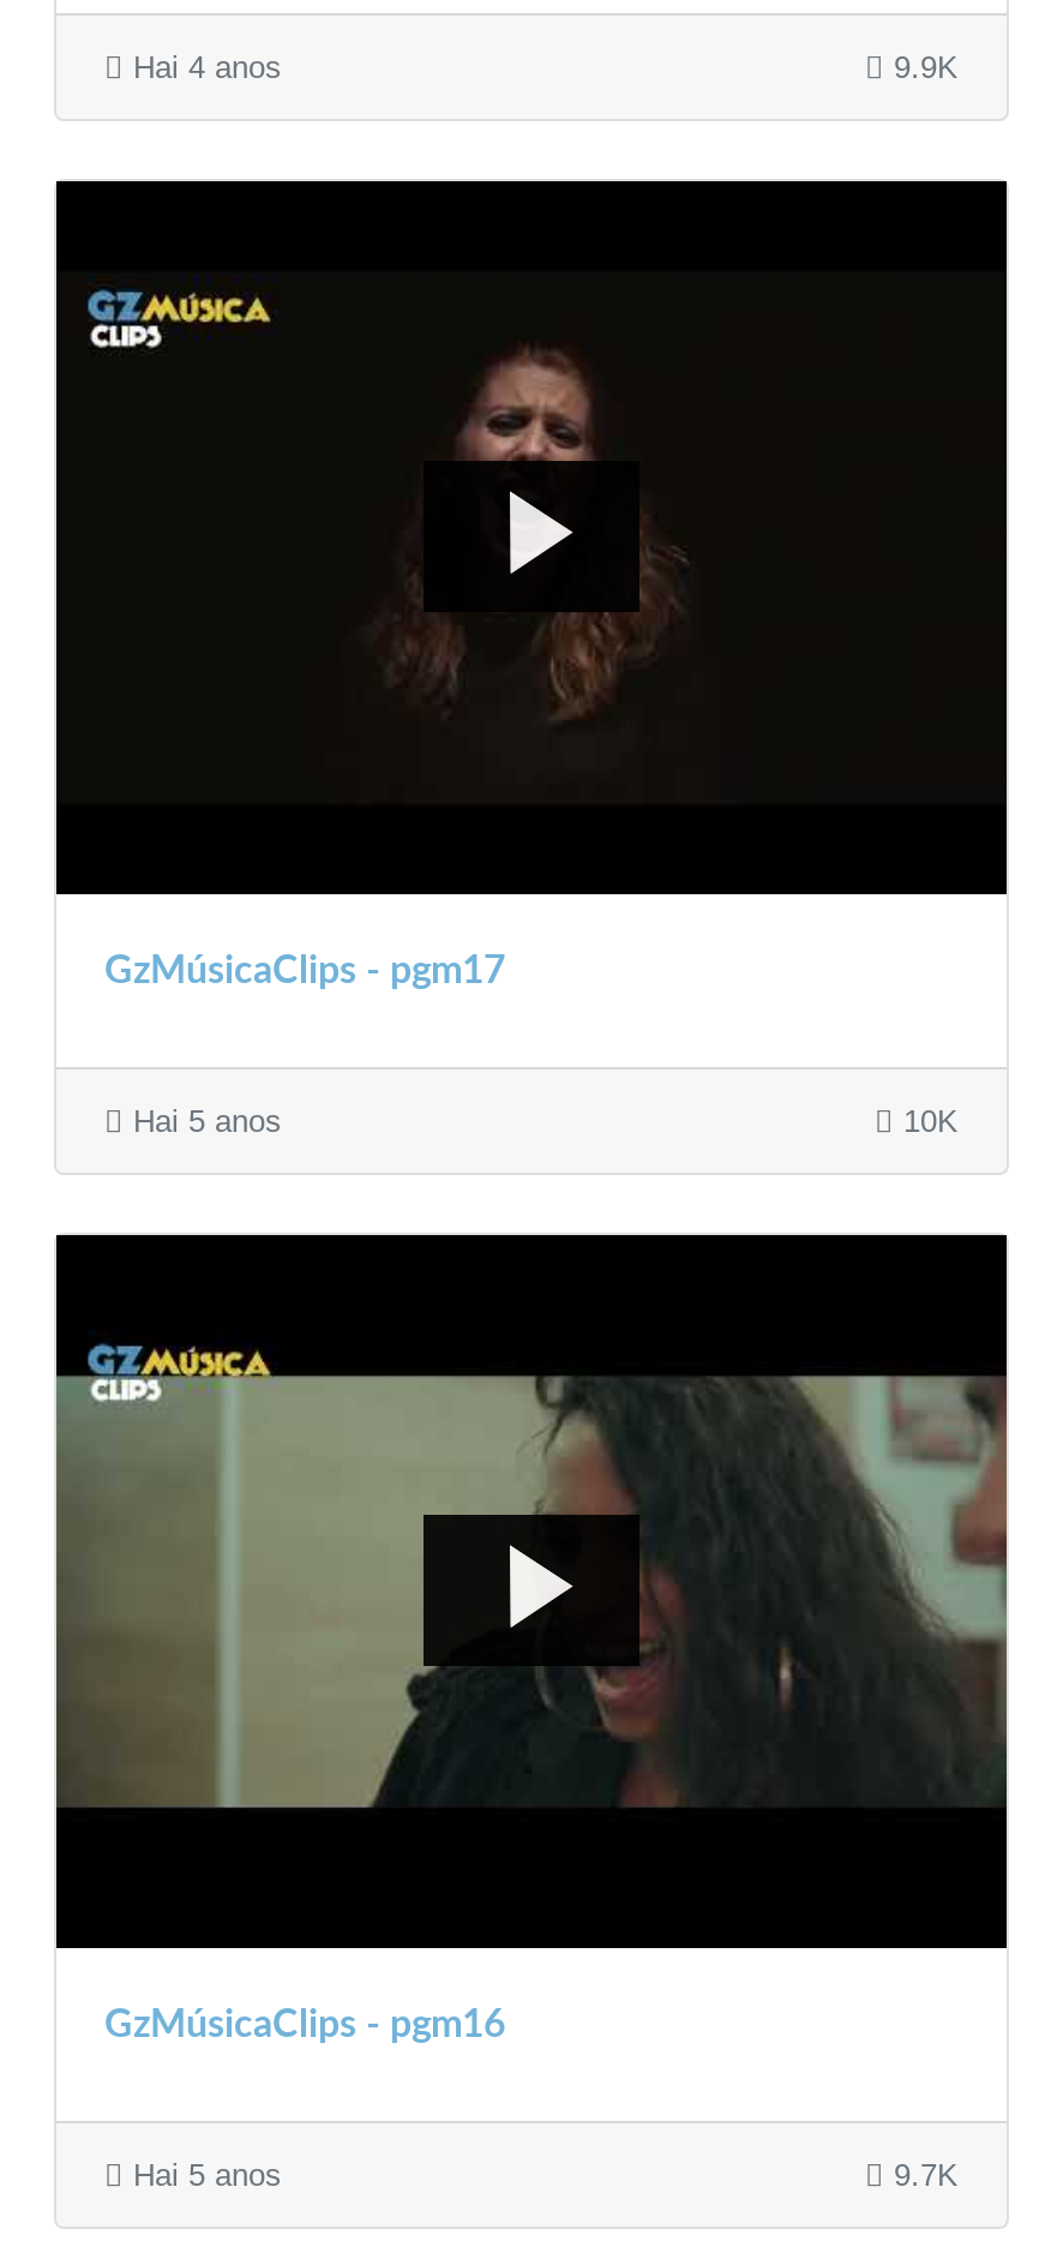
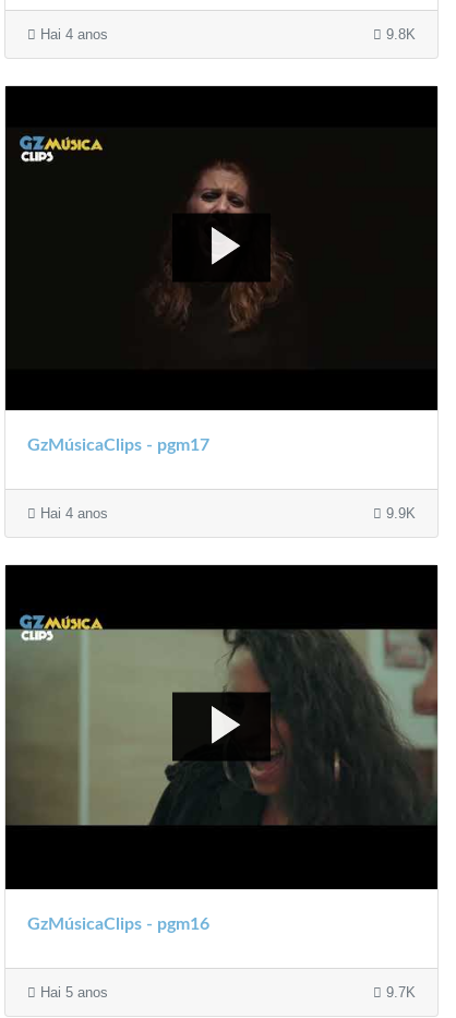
- 9.9K
+ 9.8K

- Hai 5 anos
- 10K
+ Hai 4 anos
+ 9.9K
